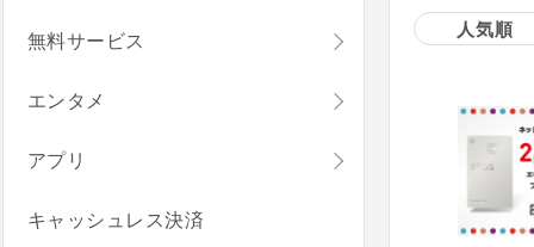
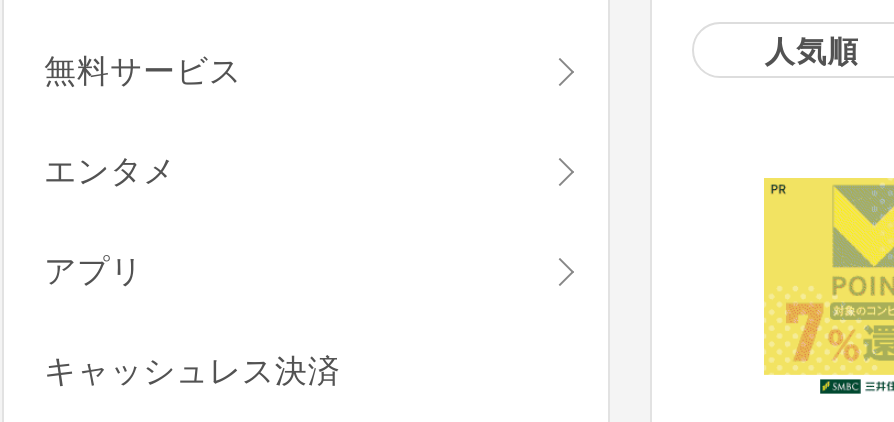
- [image]
+ [image]
